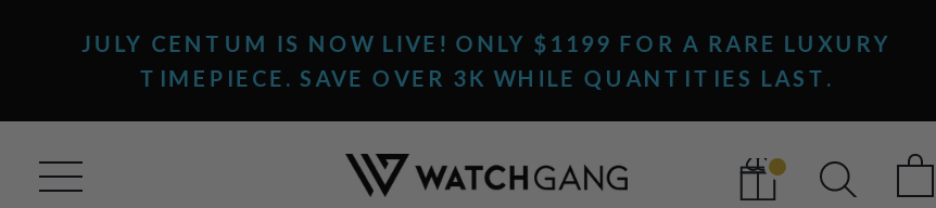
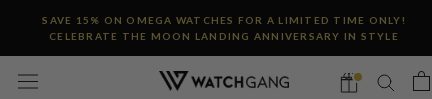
- JULY CENTUM IS NOW LIVE! ONLY $1199 FOR A RARE LUXURY
- TIMEPIECE. SAVE OVER 3K WHILE QUANTITIES LAST.
+ SAVE 15% ON OMEGA WATCHES FOR A LIMITED TIME ONLY!
+ CELEBRATE THE MOON LANDING ANNIVERSARY IN STYLE
